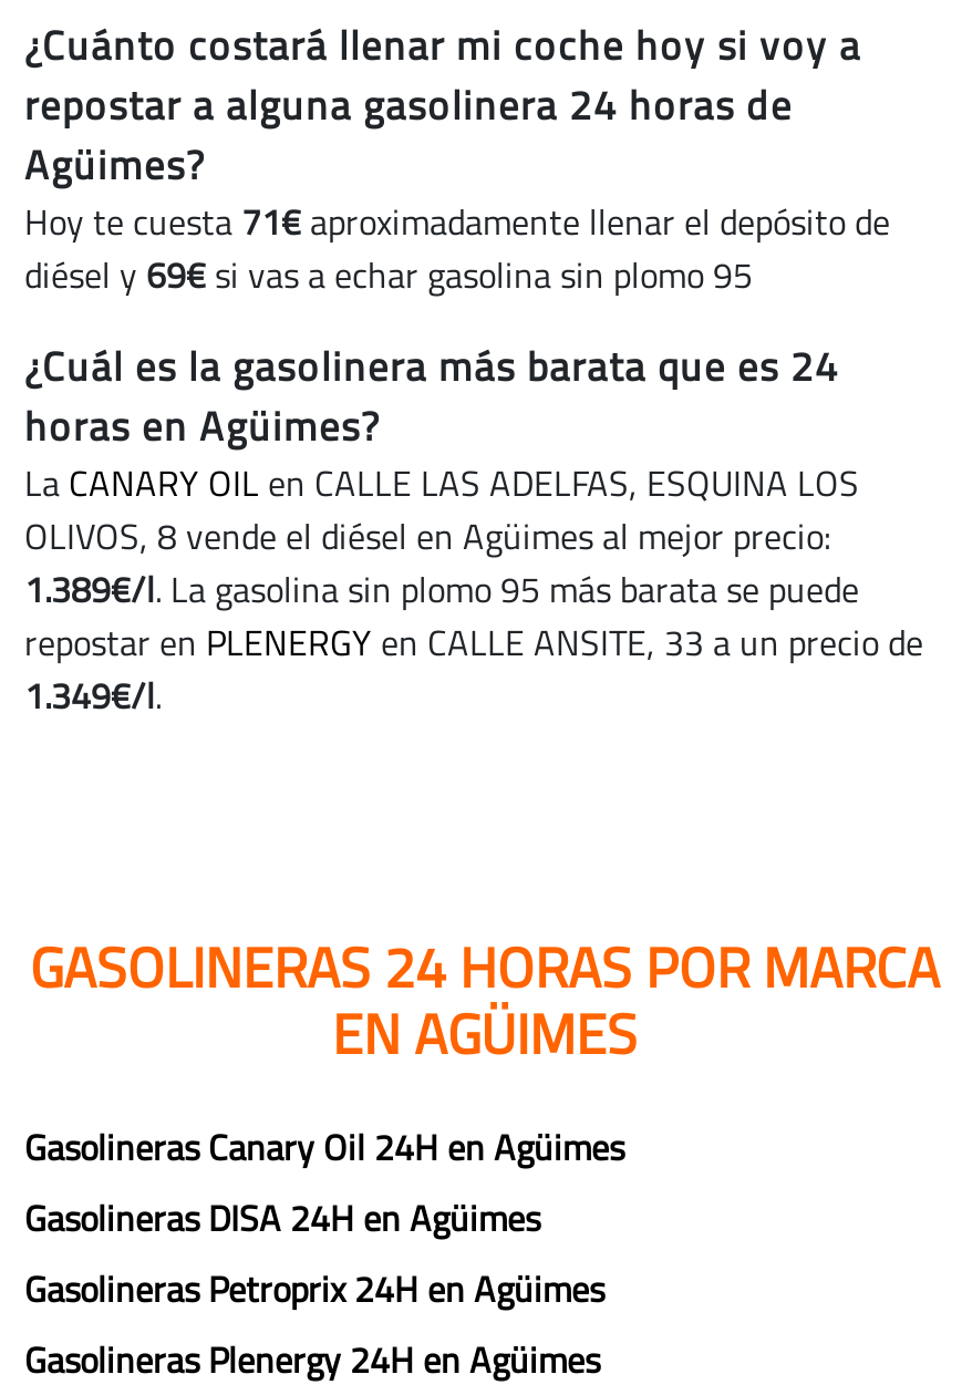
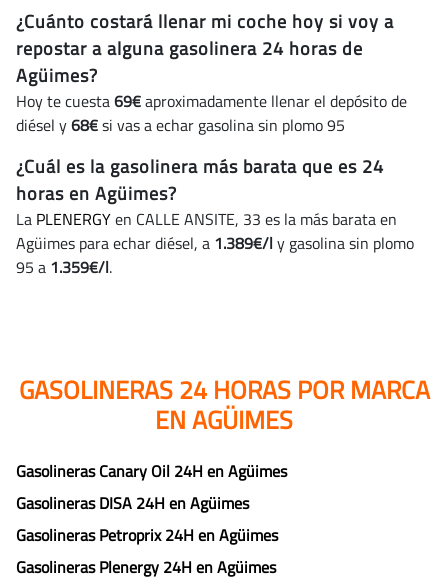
- Hoy te cuesta 71€aproximadamente llenar el depósito de
+ Hoy te cuesta 69€aproximadamente llenar el depósito de

- diésel y 69€si vas a echar gasolina sin plomo 95
+ diésel y 68€si vas a echar gasolina sin plomo 95

- La CANARY OIL en CALLE LAS ADELFAS, ESQUINA LOS
- OLIVOS, 8 vende el diésel en Agüimes al mejor precio:
- 1.389€/l. La gasolina sin plomo 95 más barata se puede
- repostar en PLENERGY en CALLE ANSITE, 33 a un precio de
- 1.349€/l.
+ La PLENERGY en CALLE ANSITE, 33 es la más barata en
+ Agüimes para echar diésel, a 1.389€/l y gasolina sin plomo
+ 95 a 1.359€/l.
